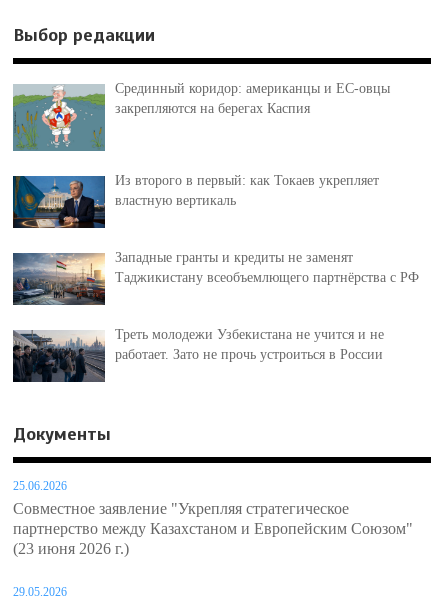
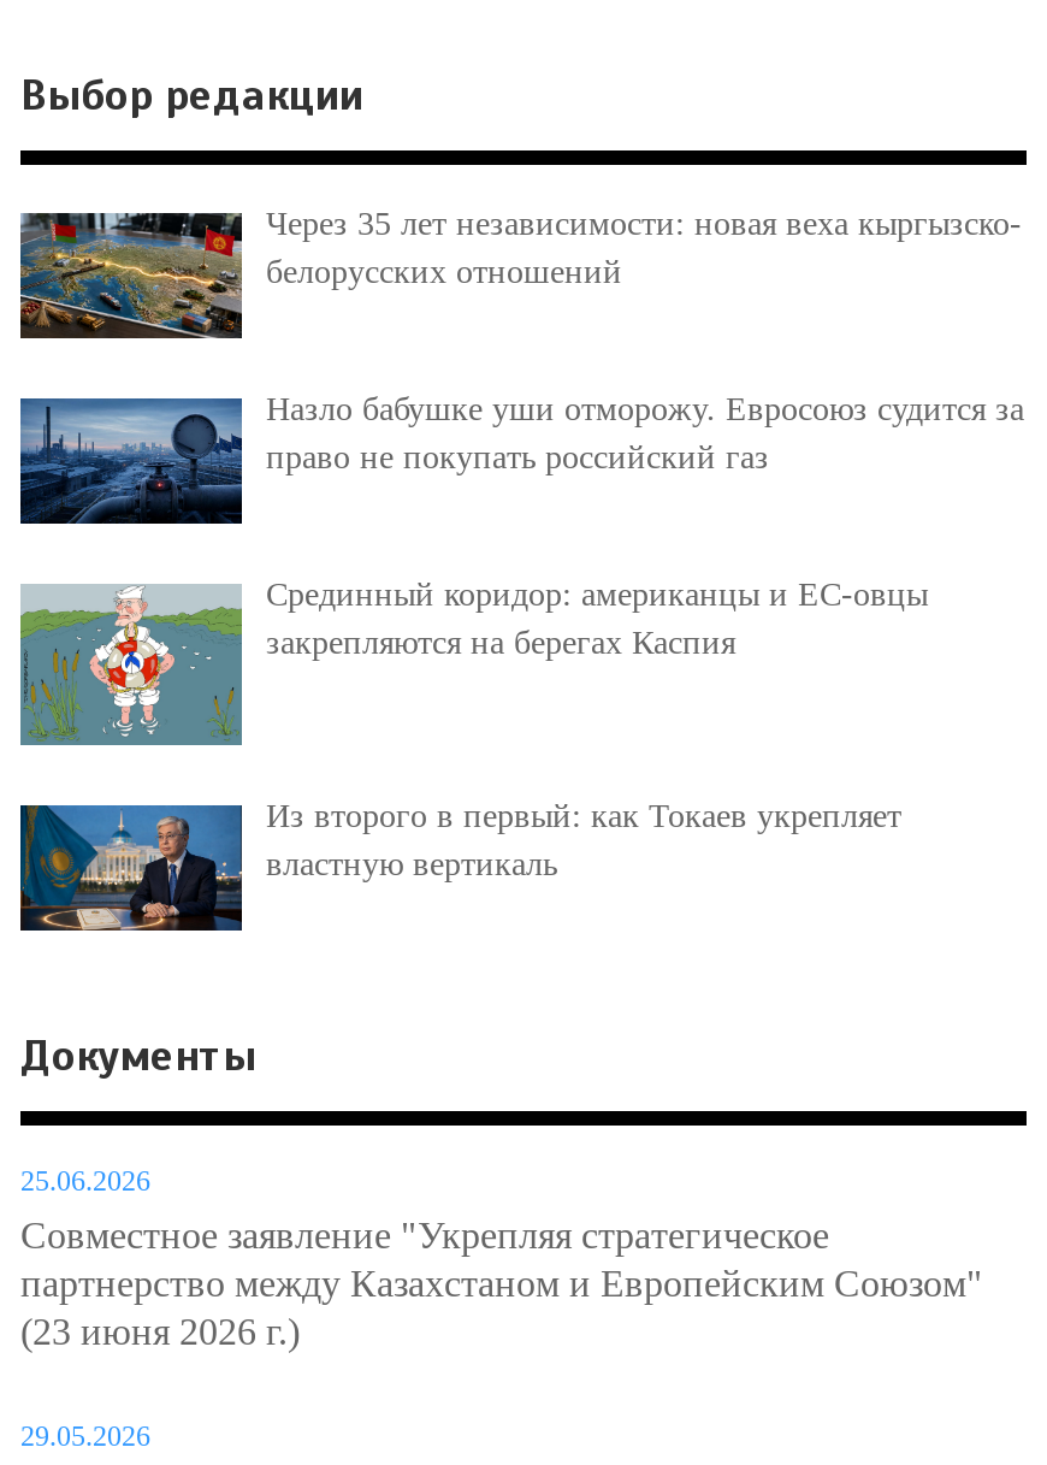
+ [image]
+ Через 35 лет независимости: новая веха кыргызско-
+ белорусских отношений

+ [image]
+ Назло бабушке уши отморожу. Евросоюз судится за
+ право не покупать российский газ

moved down: [image] | Срединный коридор: американцы и ЕС-овцы | закрепляются на берегах Каспия | Из второго в первый: как Токаев укрепляет | властную вертикаль

- [image]
- Западные гранты и кредиты не заменят
- Таджикистану всеобъемлющего партнёрства с РФ

- [image]
- Треть молодежи Узбекистана не учится и не
- работает. Зато не прочь устроиться в России
